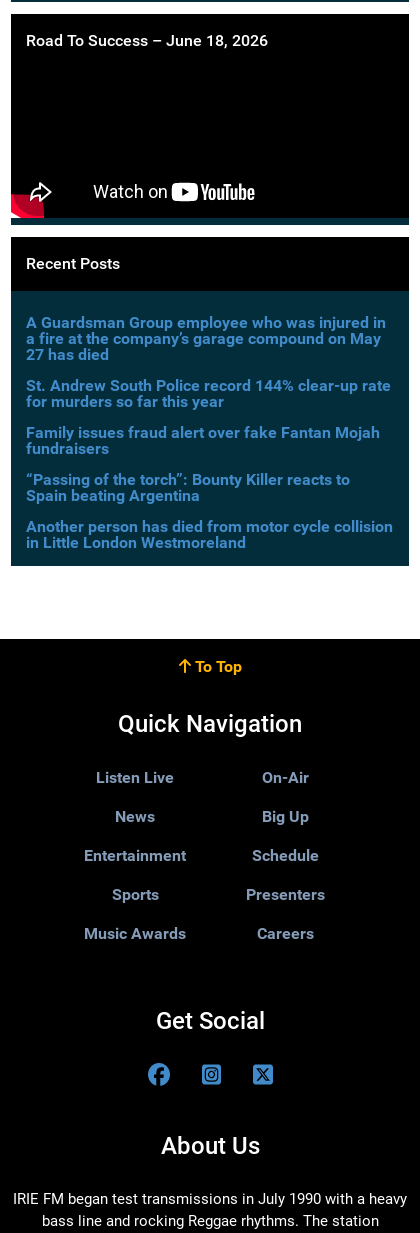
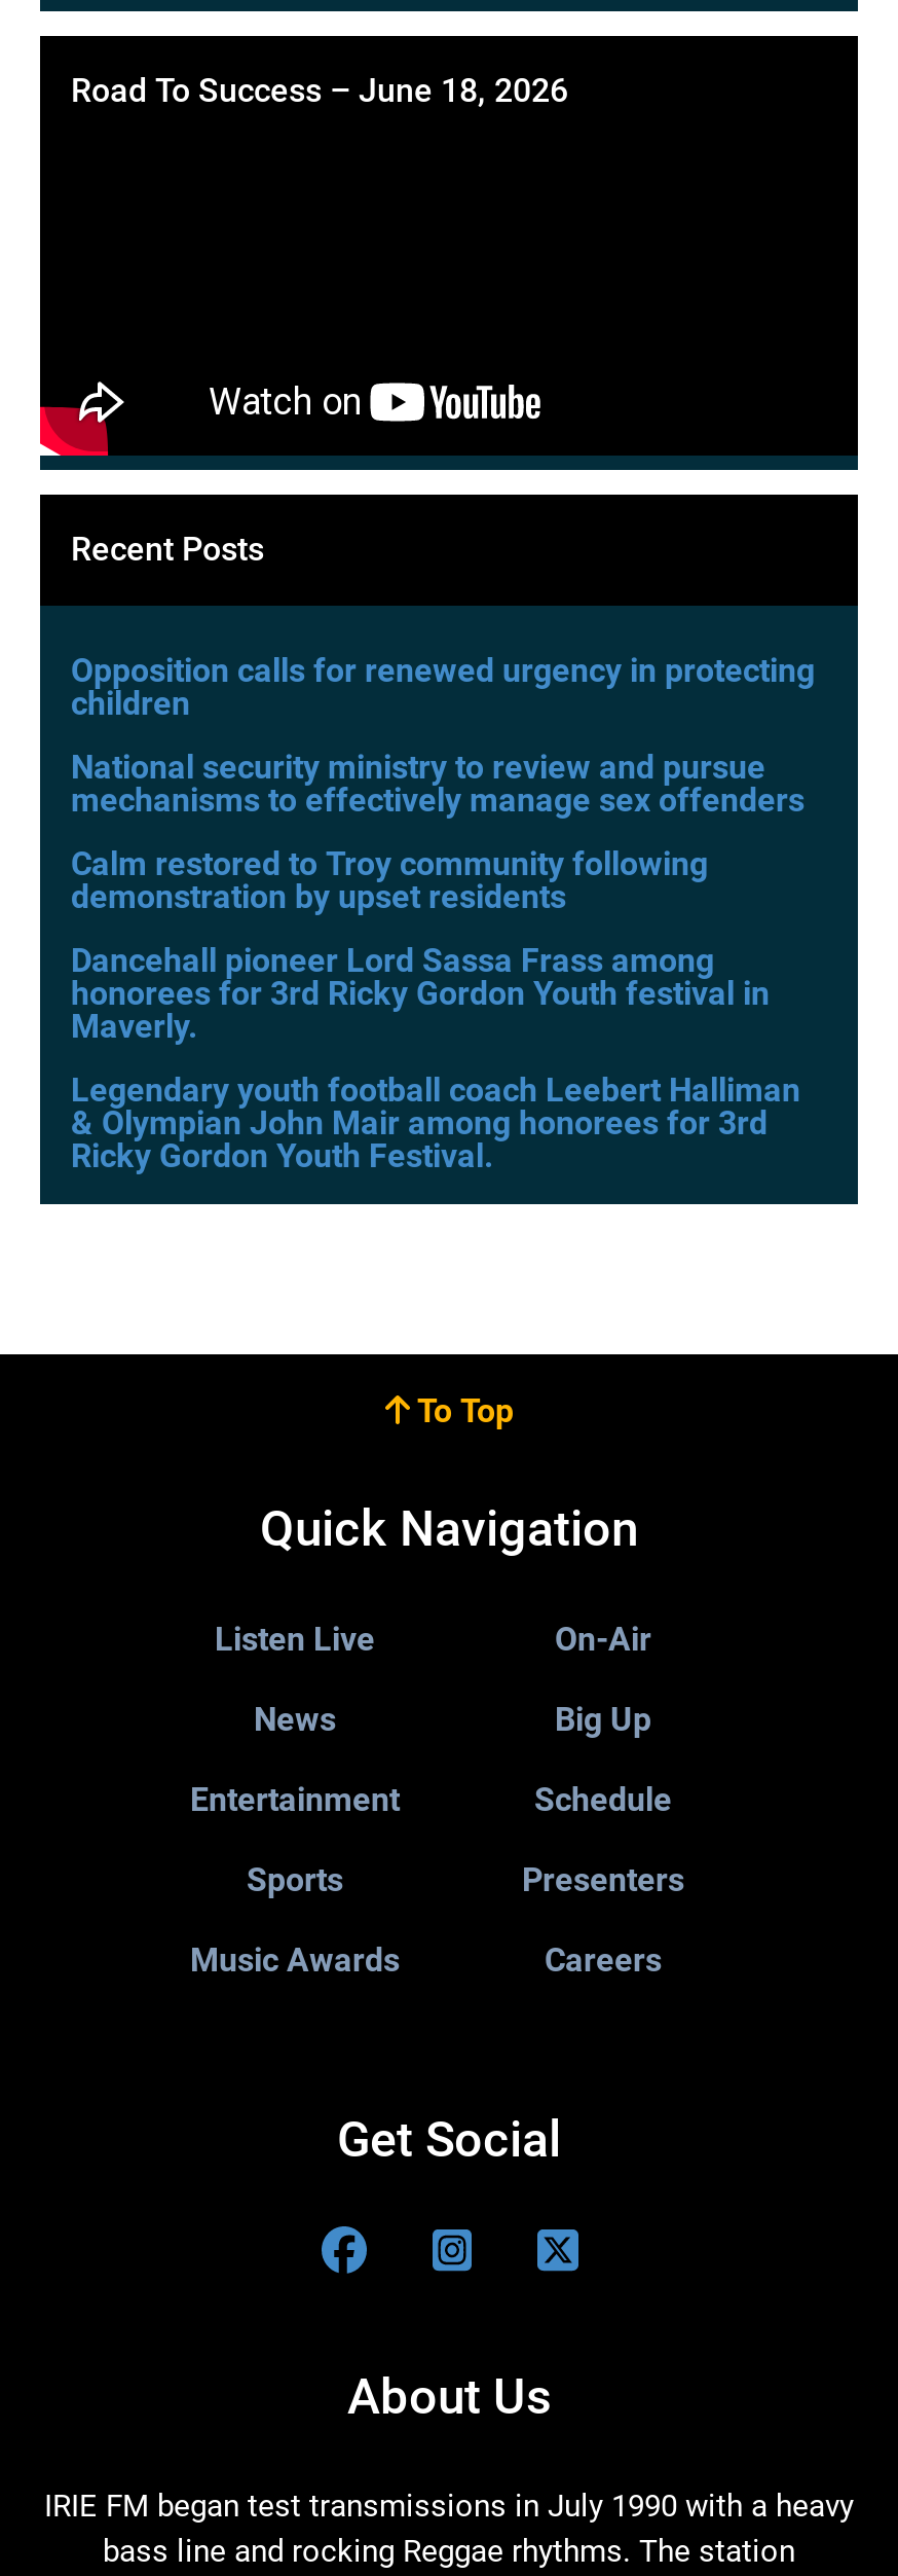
- A Guardsman Group employee who was injured in
- a fire at the company’s garage compound on May
- 27 has died
+ Opposition calls for renewed urgency in protecting
+ children

- St. Andrew South Police record 144% clear-up rate
- for murders so far this year
+ National security ministry to review and pursue
+ mechanisms to effectively manage sex offenders

- Family issues fraud alert over fake Fantan Mojah
- fundraisers
+ Calm restored to Troy community following
+ demonstration by upset residents

- “Passing of the torch”: Bounty Killer reacts to
- Spain beating Argentina
+ Dancehall pioneer Lord Sassa Frass among
+ honorees for 3rd Ricky Gordon Youth festival in
+ Maverly.

- Another person has died from motor cycle collision
- in Little London Westmoreland
+ Legendary youth football coach Leebert Halliman
+ & Olympian John Mair among honorees for 3rd
+ Ricky Gordon Youth Festival.
